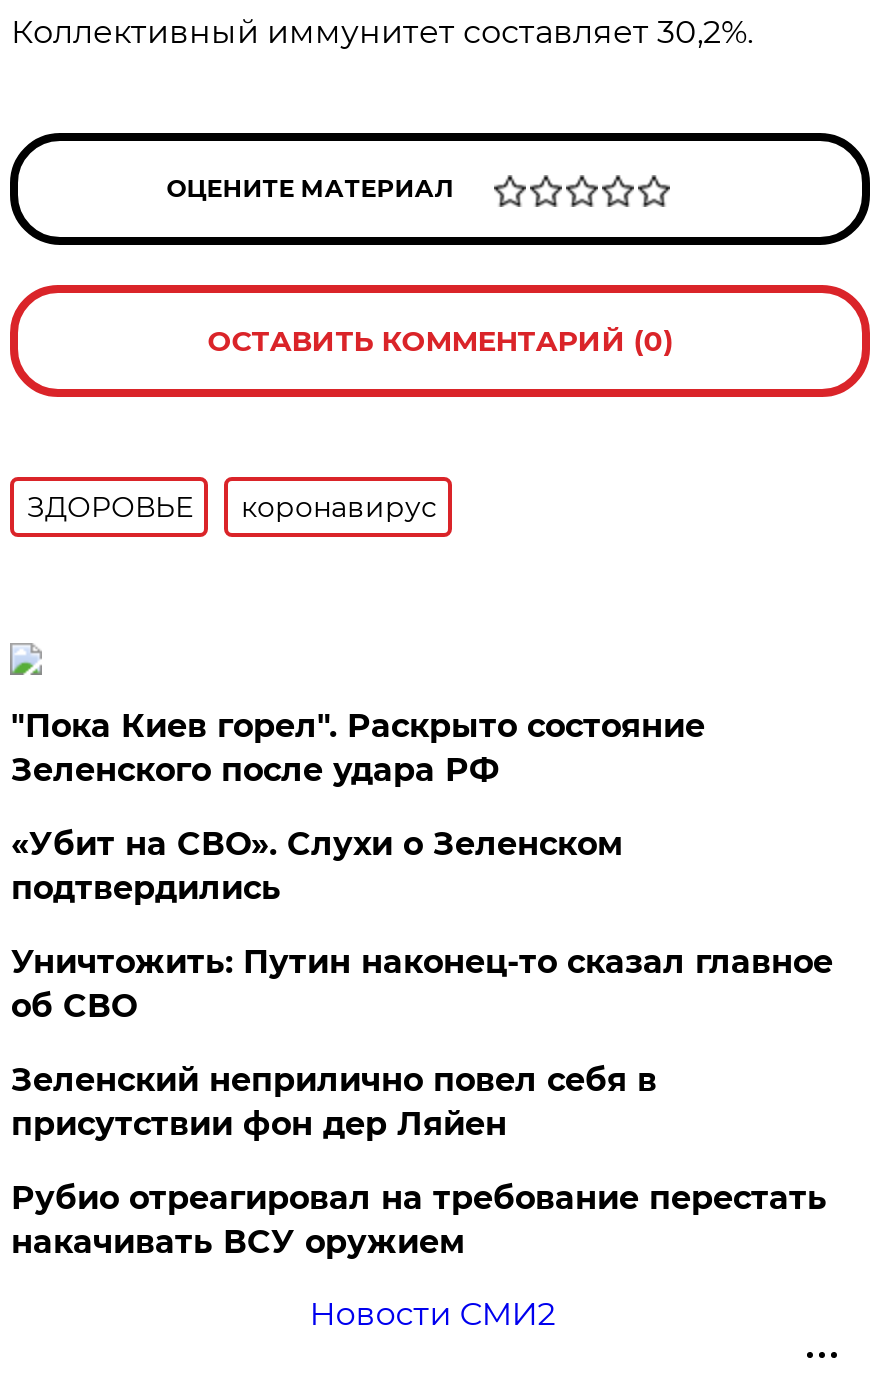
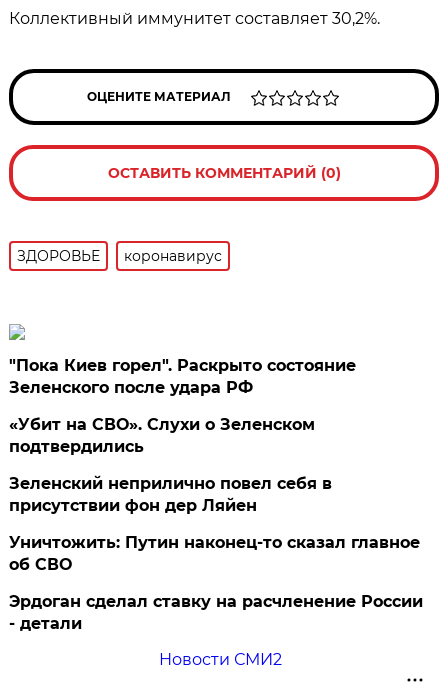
moved down: Уничтожить: Путин наконец-то сказал главное | об СВО

moved up: Зеленский неприлично повел cебя в | присутствии фон дер Ляйен

- Рубио отреагировал на требование перестать
- накачивать ВСУ оружием
+ Эрдоган сделал ставку на расчленение России
+ - детали
